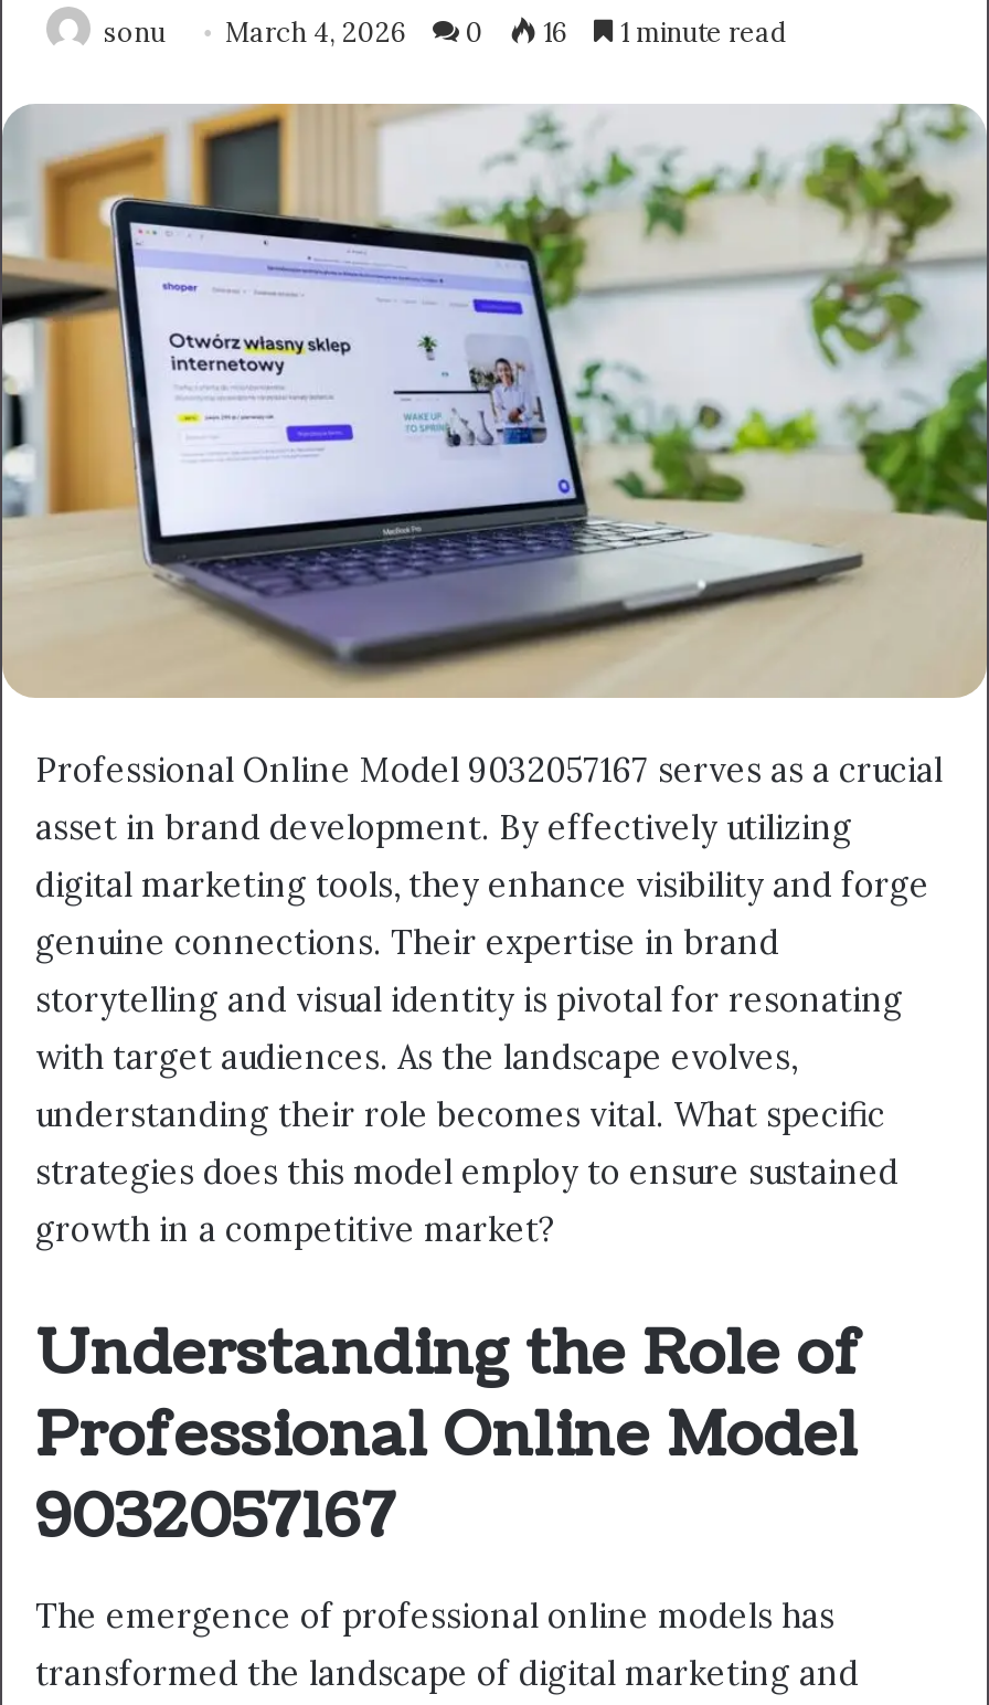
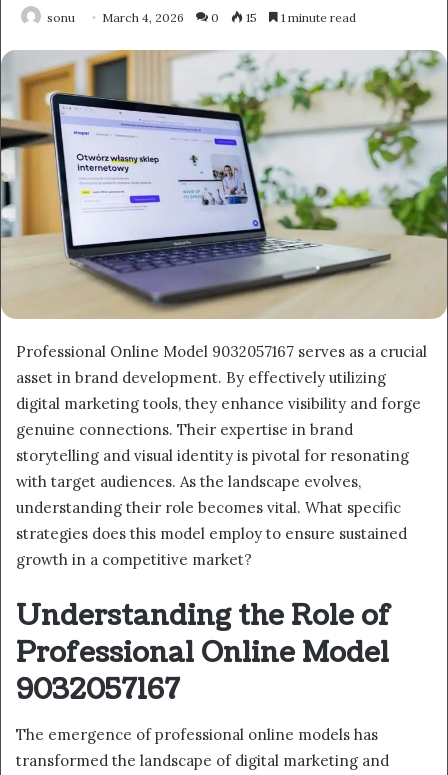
- sonu March 4, 2026 0 16 1 minute read
+ sonu March 4, 2026 0 15 1 minute read
